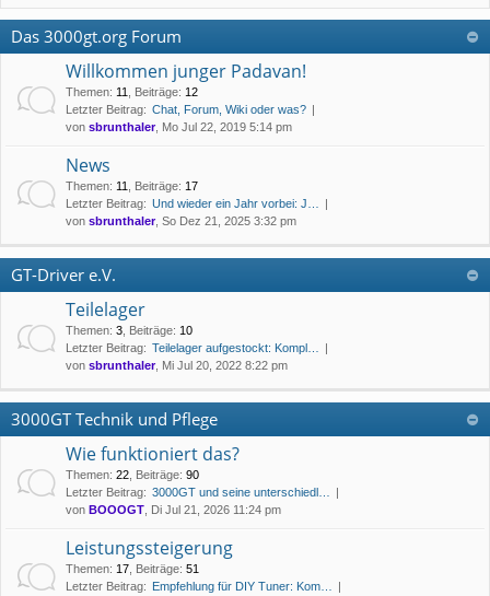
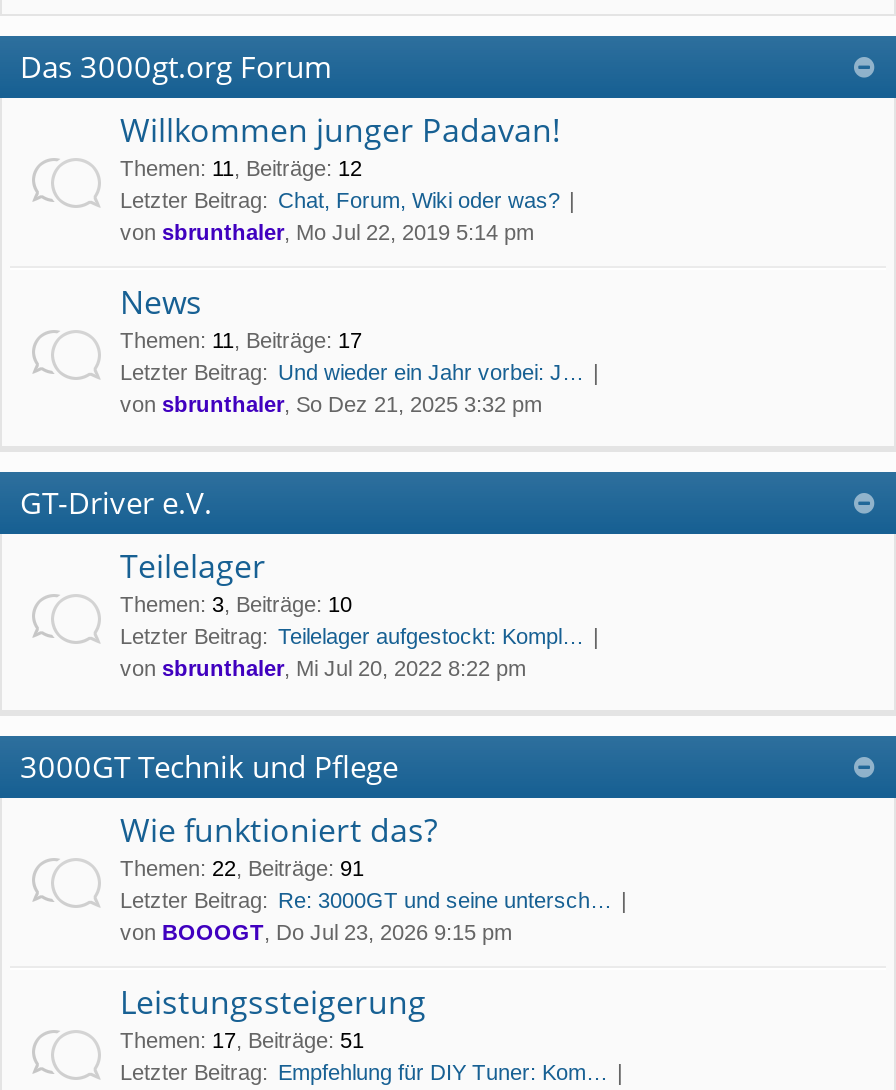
- Themen: 22, Beiträge: 90
- Letzter Beitrag: 3000GT und seine unterschiedl…
- von BOOOGT, Di Jul 21, 2026 11:24 pm
+ Themen: 22, Beiträge: 91
+ Letzter Beitrag: Re: 3000GT und seine untersch…
+ von BOOOGT, Do Jul 23, 2026 9:15 pm
